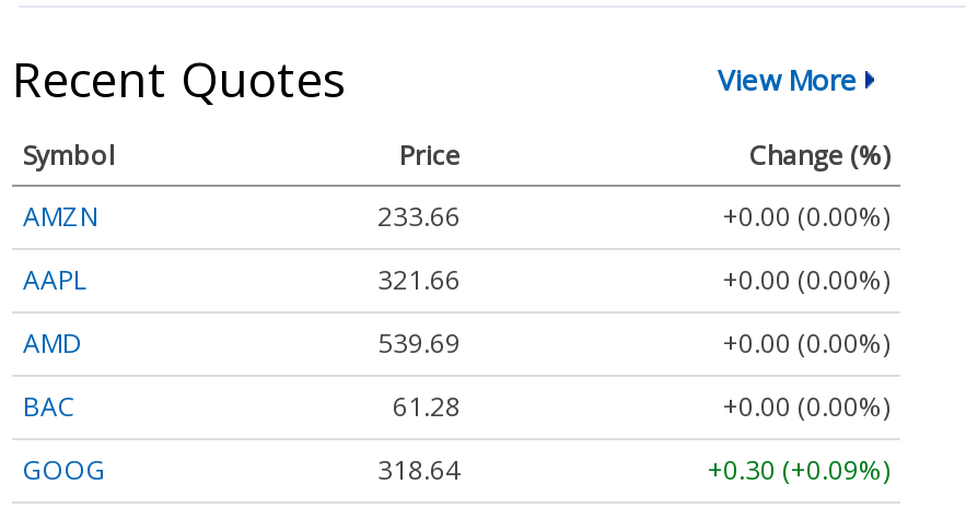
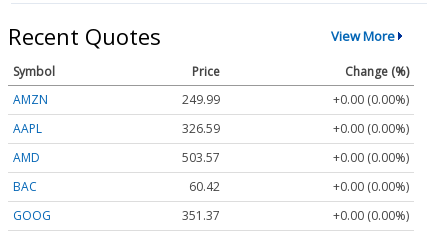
- 233.66
+ 249.99

- 321.66
+ 326.59

- 539.69
+ 503.57

- 61.28
+ 60.42

- 318.64
+ 351.37

- +0.30 (+0.09%)
+ +0.00 (0.00%)
